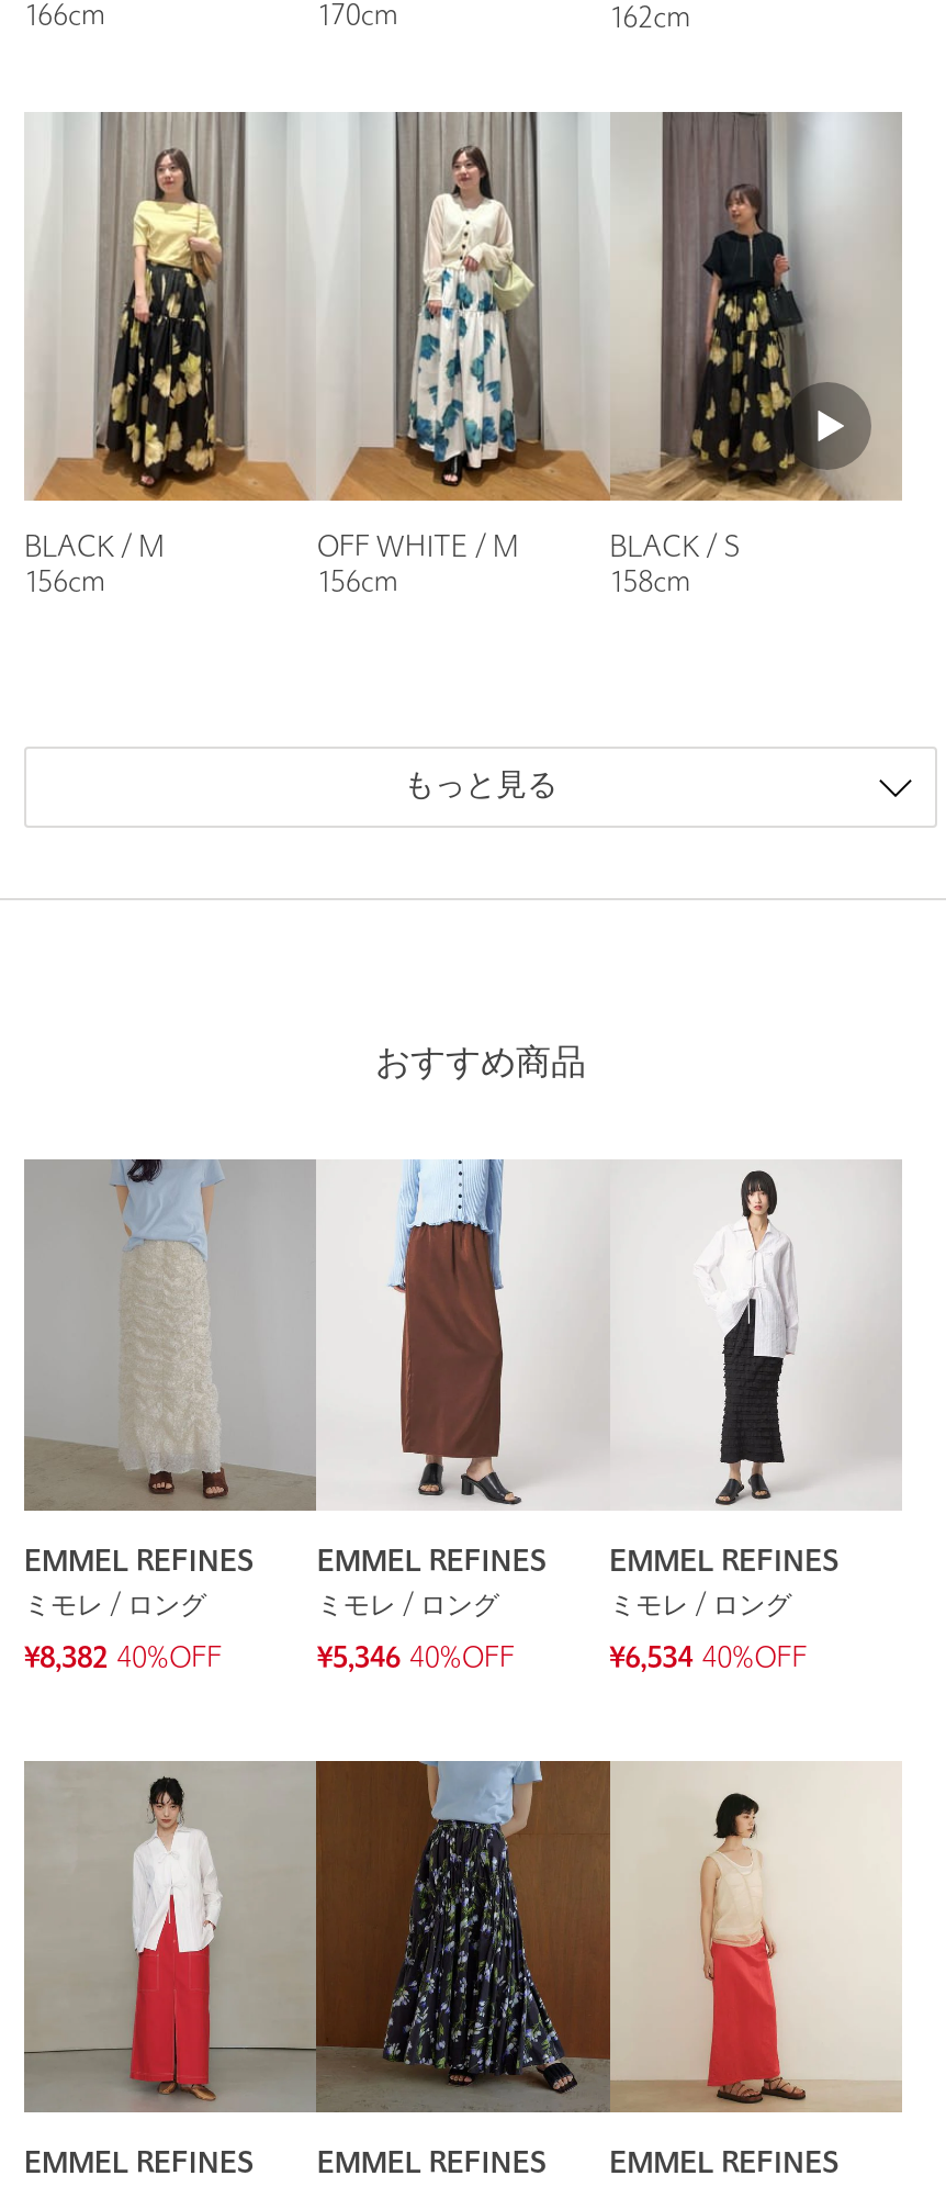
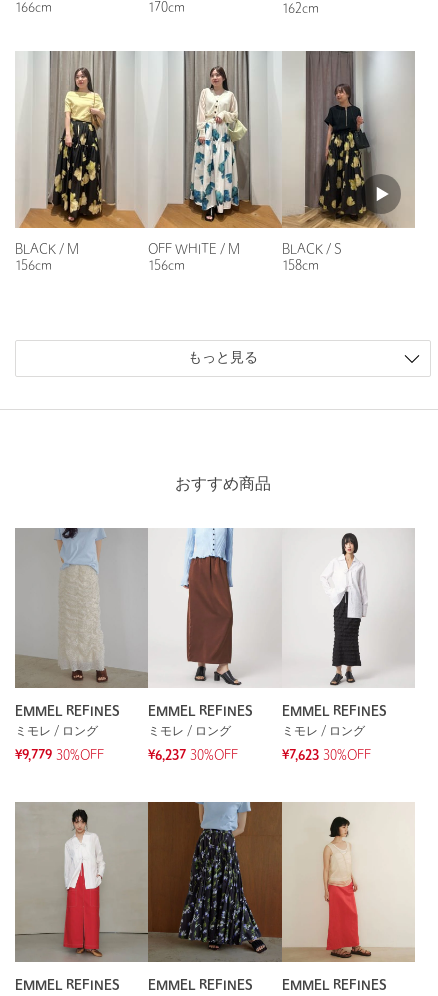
- ¥8,382 40%OFF
+ ¥9,779 30%OFF

- ¥5,346 40%OFF
+ ¥6,237 30%OFF

- ¥6,534 40%OFF
+ ¥7,623 30%OFF
